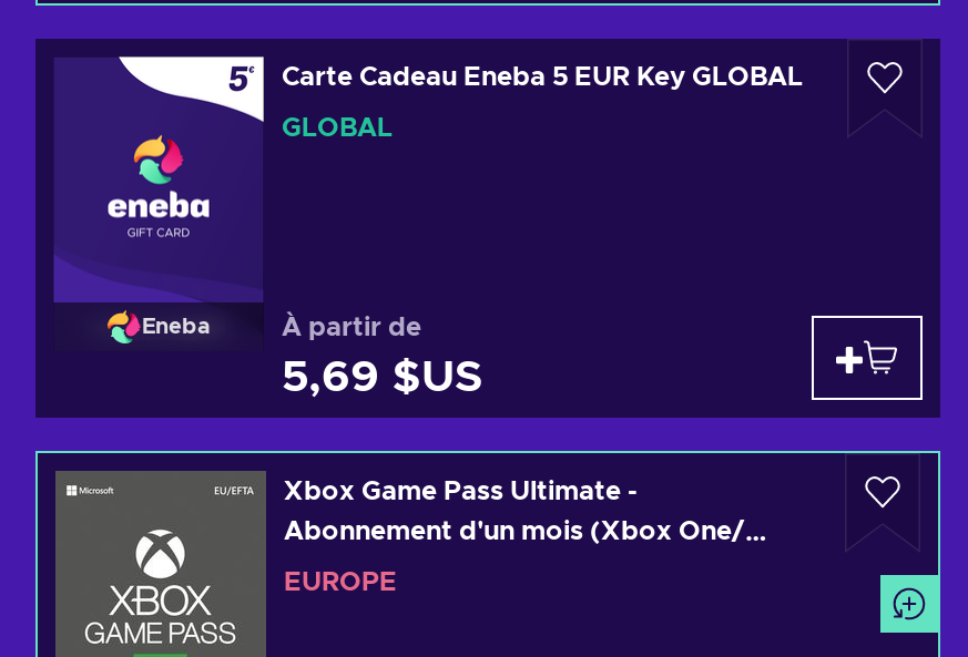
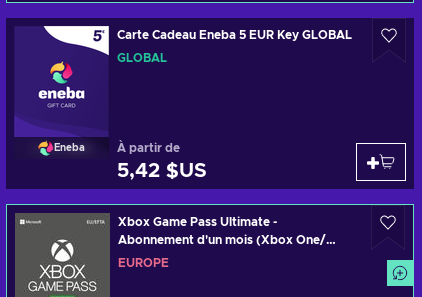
- 5,69 $US
+ 5,42 $US
